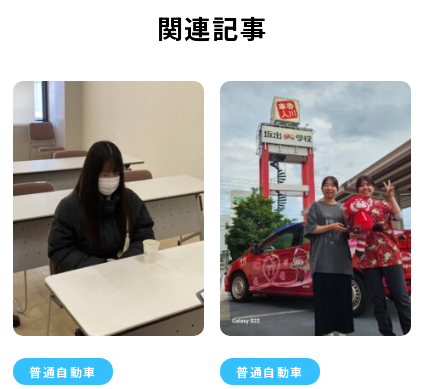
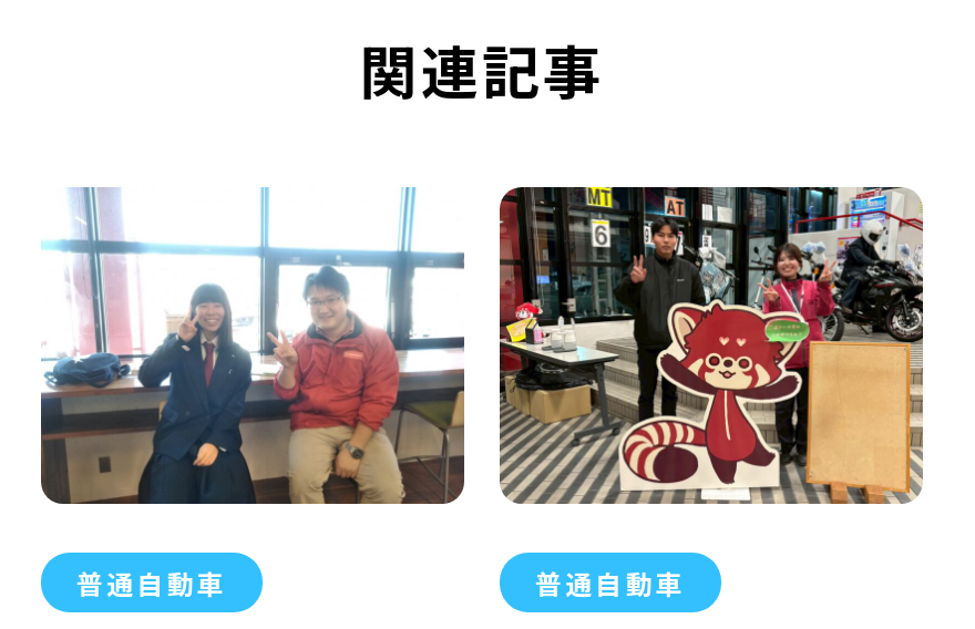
- [image]
+ [image]

- [image]
+ [image]
